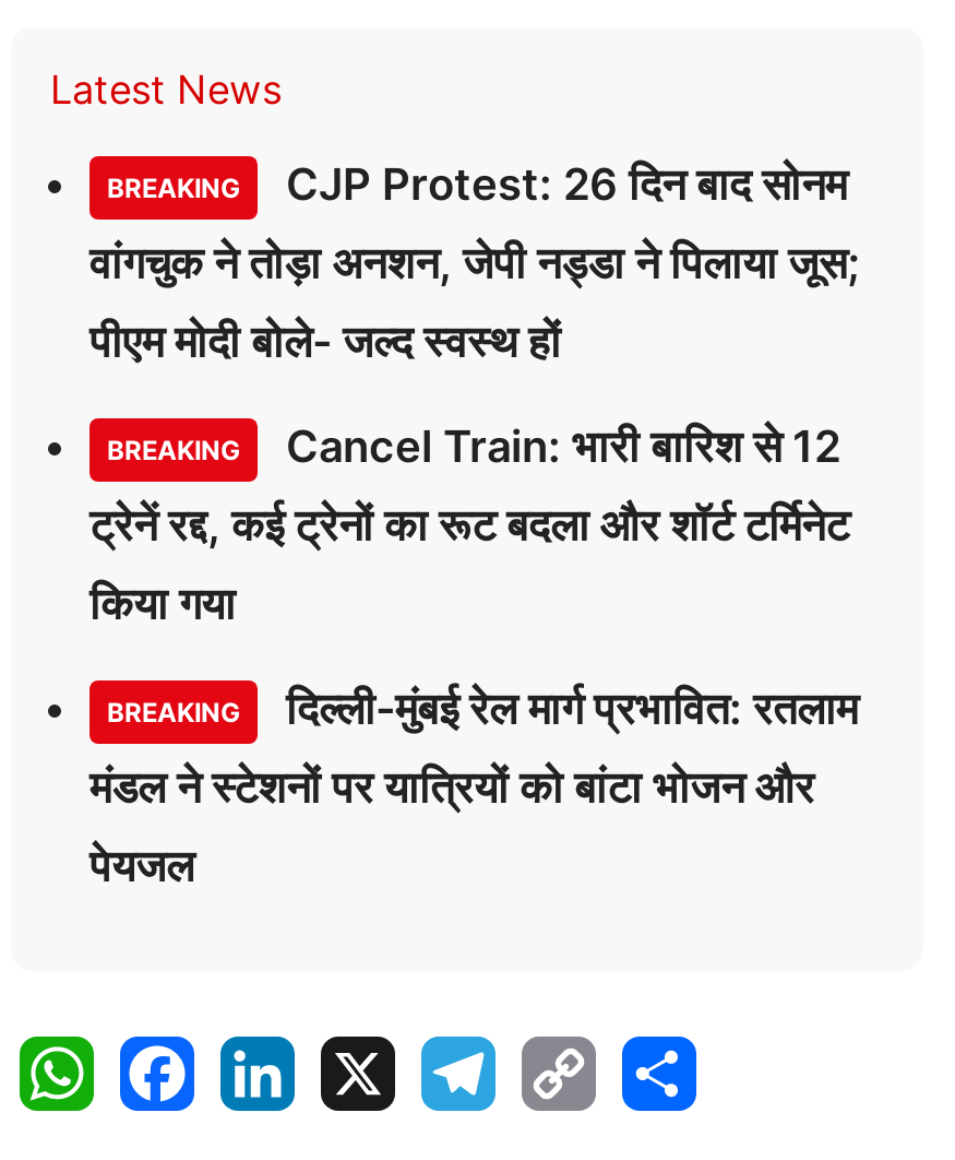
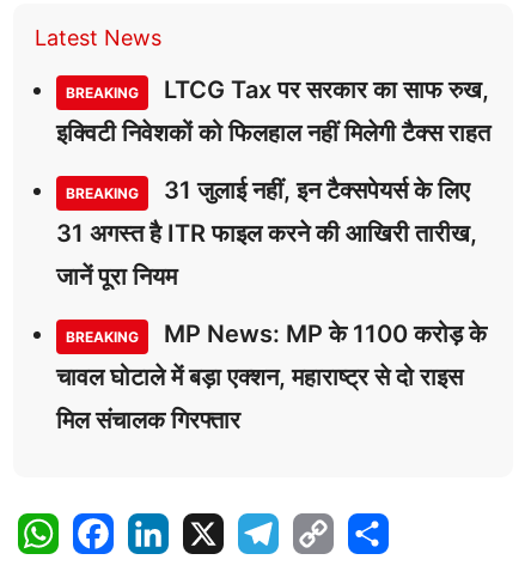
- CJP Protest: 26 दिन बाद सोनम
- वांगचुक ने तोड़ा अनशन, जेपी नड्डा ने पिलाया जूस;
- पीएम मोदी बोले- जल्द स्वस्थ हों
+ LTCG Tax पर सरकार का साफ रुख,
+ इक्विटी निवेशकों को फिलहाल नहीं मिलेगी टैक्स राहत

- Cancel Train: भारी बारिश से 12
+ 31 जुलाई नहीं, इन टैक्सपेयर्स के लिए

- ट्रेनें रद्द, कई ट्रेनों का रूट बदला और शॉर्ट टर्मिनेट
+ 31 अगस्त है ITR फाइल करने की आखिरी तारीख,

- किया गया
+ जानें पूरा नियम

- दिल्ली-मुंबई रेल मार्ग प्रभावित: रतलाम
+ MP News: MP के 1100 करोड़ के

- मंडल ने स्टेशनों पर यात्रियों को बांटा भोजन और
+ चावल घोटाले में बड़ा एक्शन, महाराष्ट्र से दो राइस

- पेयजल
+ मिल संचालक गिरफ्तार
